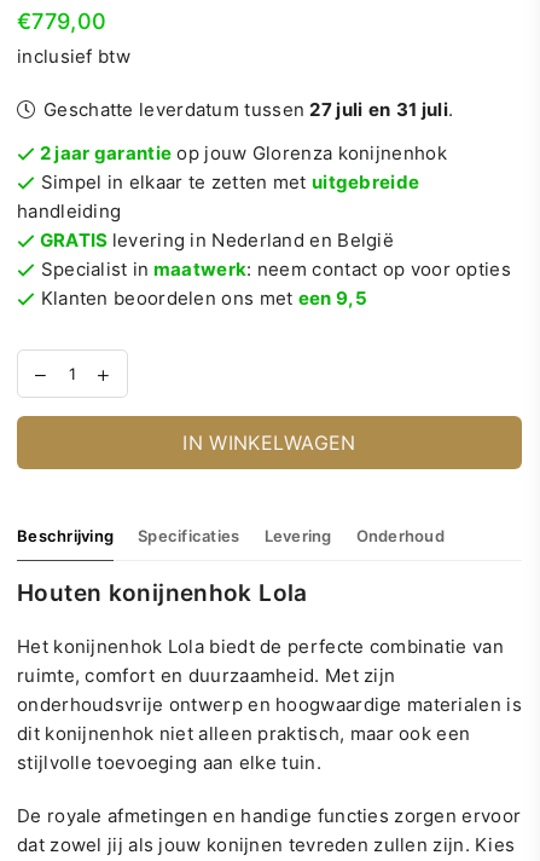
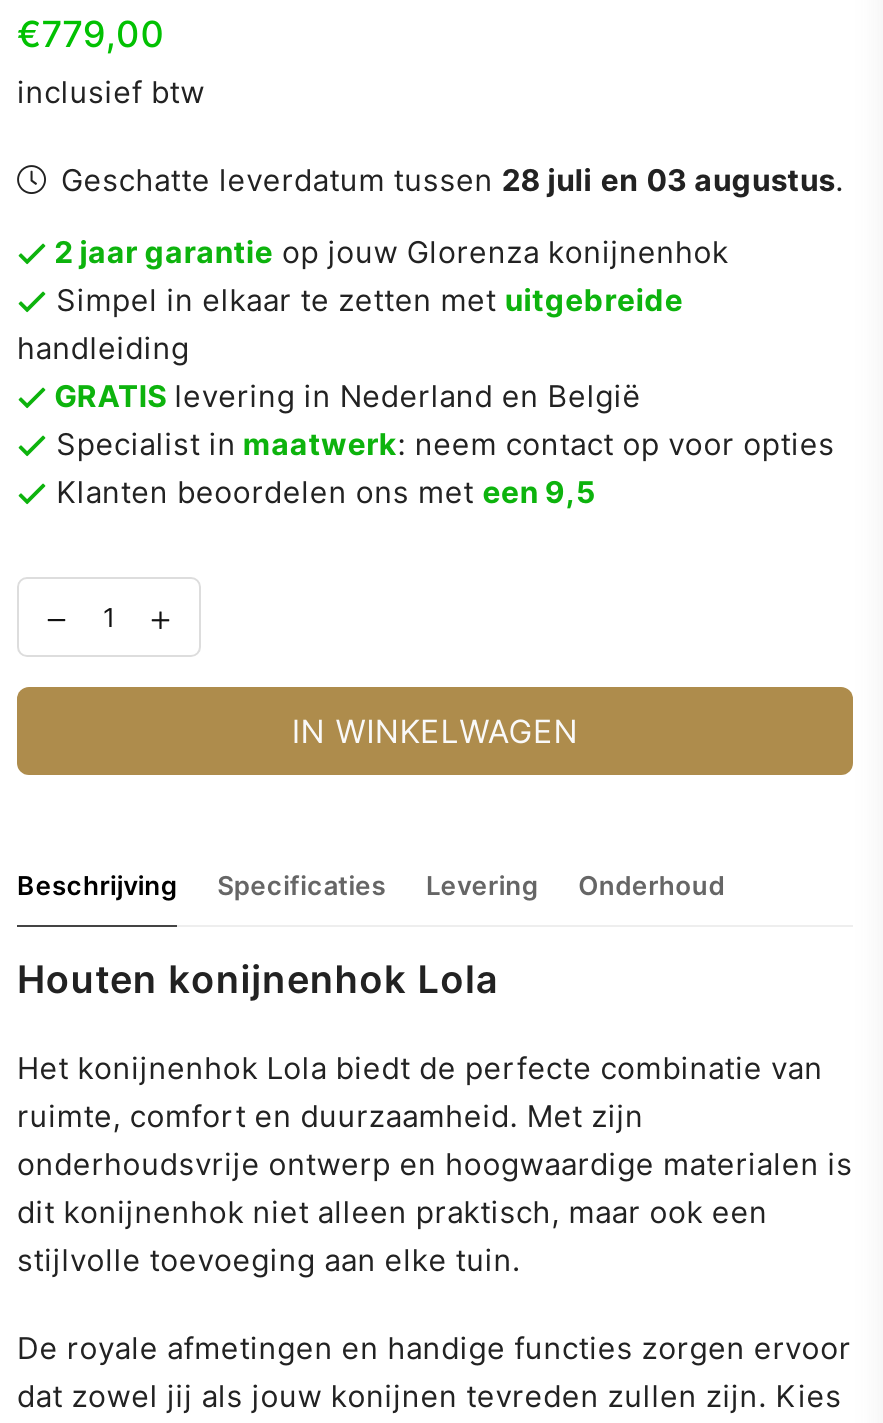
- Geschatte leverdatum tussen 27 juli en 31 juli.
+ Geschatte leverdatum tussen 28 juli en 03 augustus.
